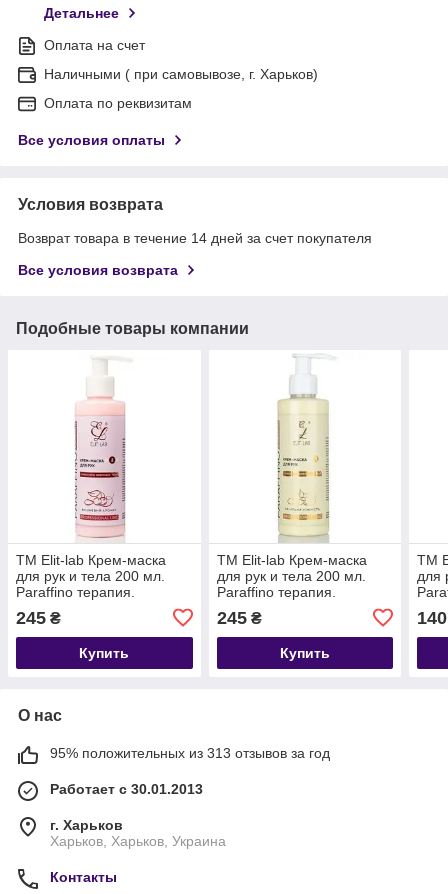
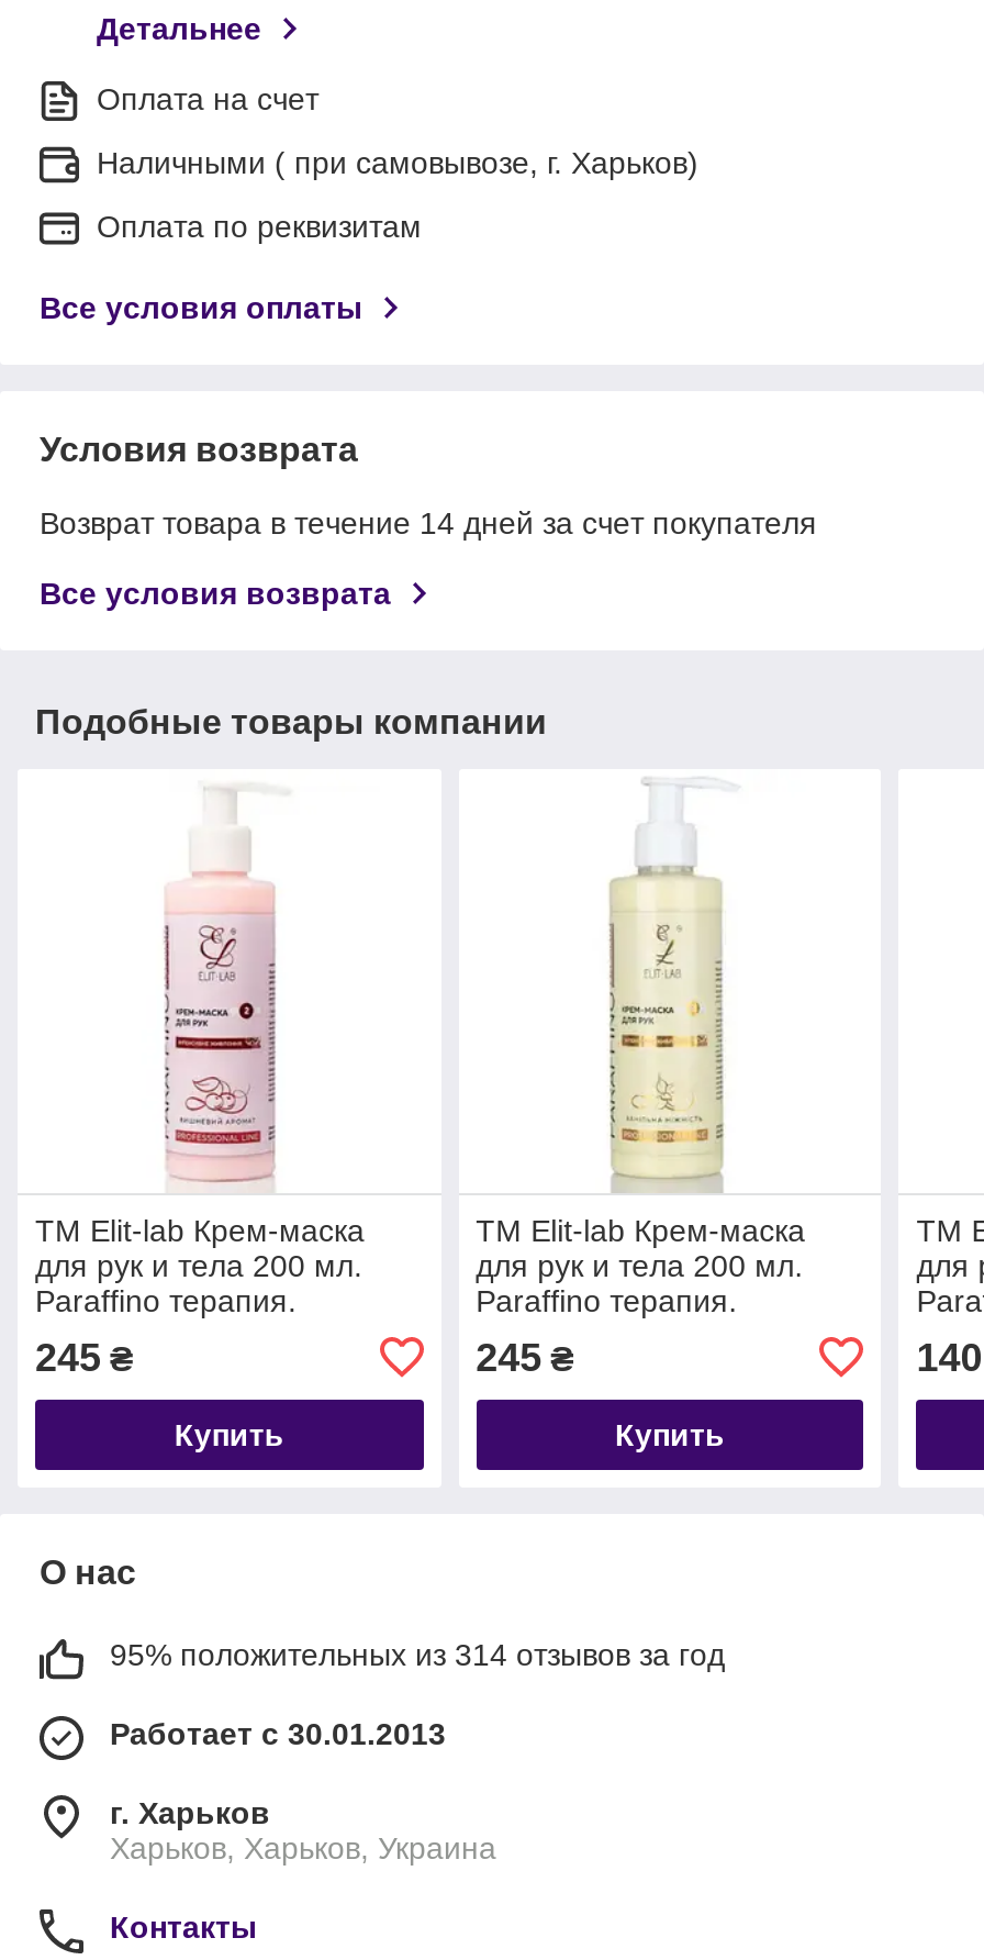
- 95% положительных из 313 отзывов за год
+ 95% положительных из 314 отзывов за год
